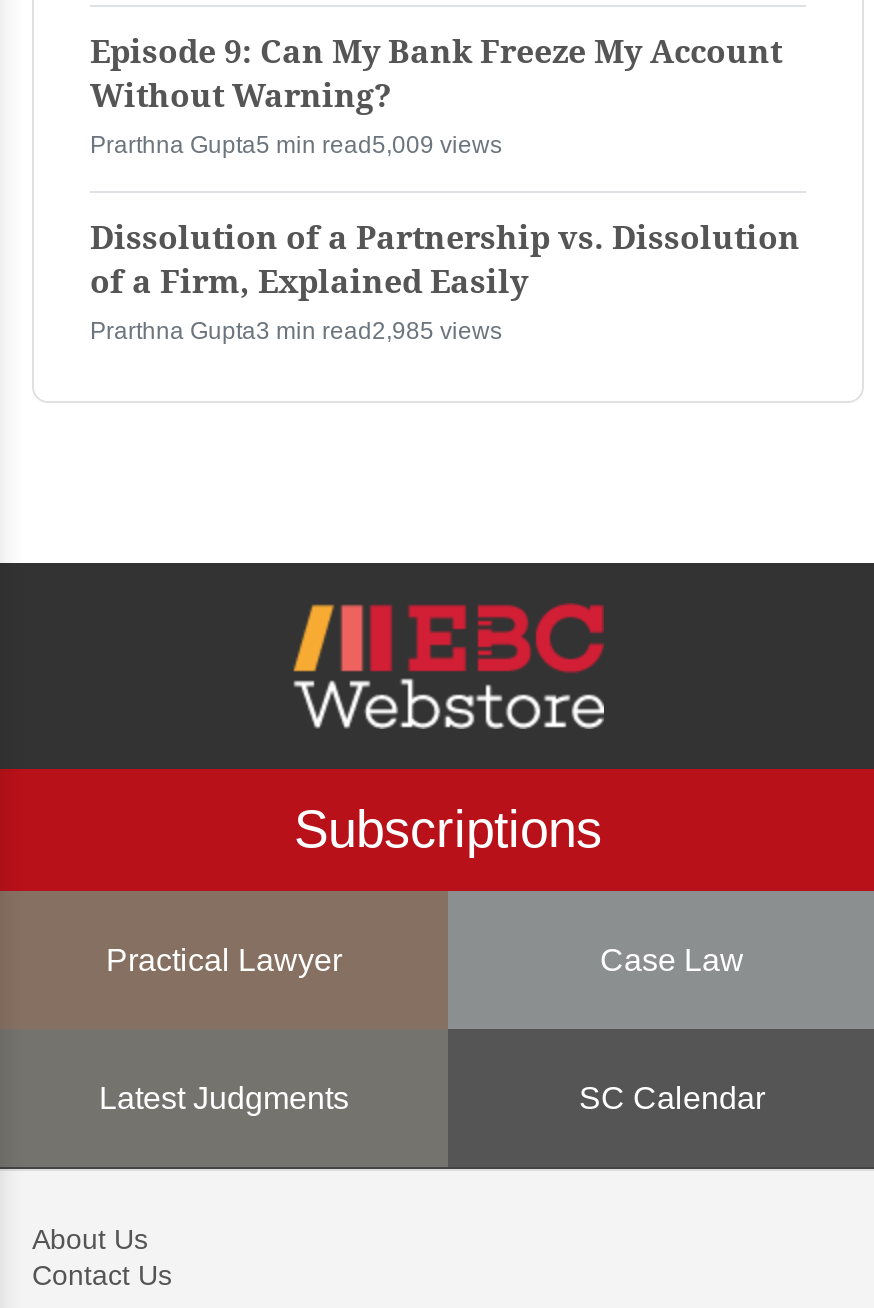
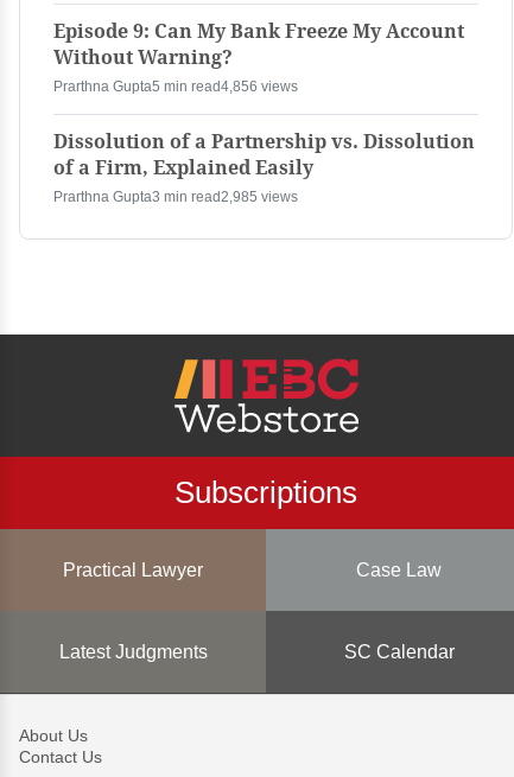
- Prarthna Gupta5 min read5,009 views
+ Prarthna Gupta5 min read4,856 views
